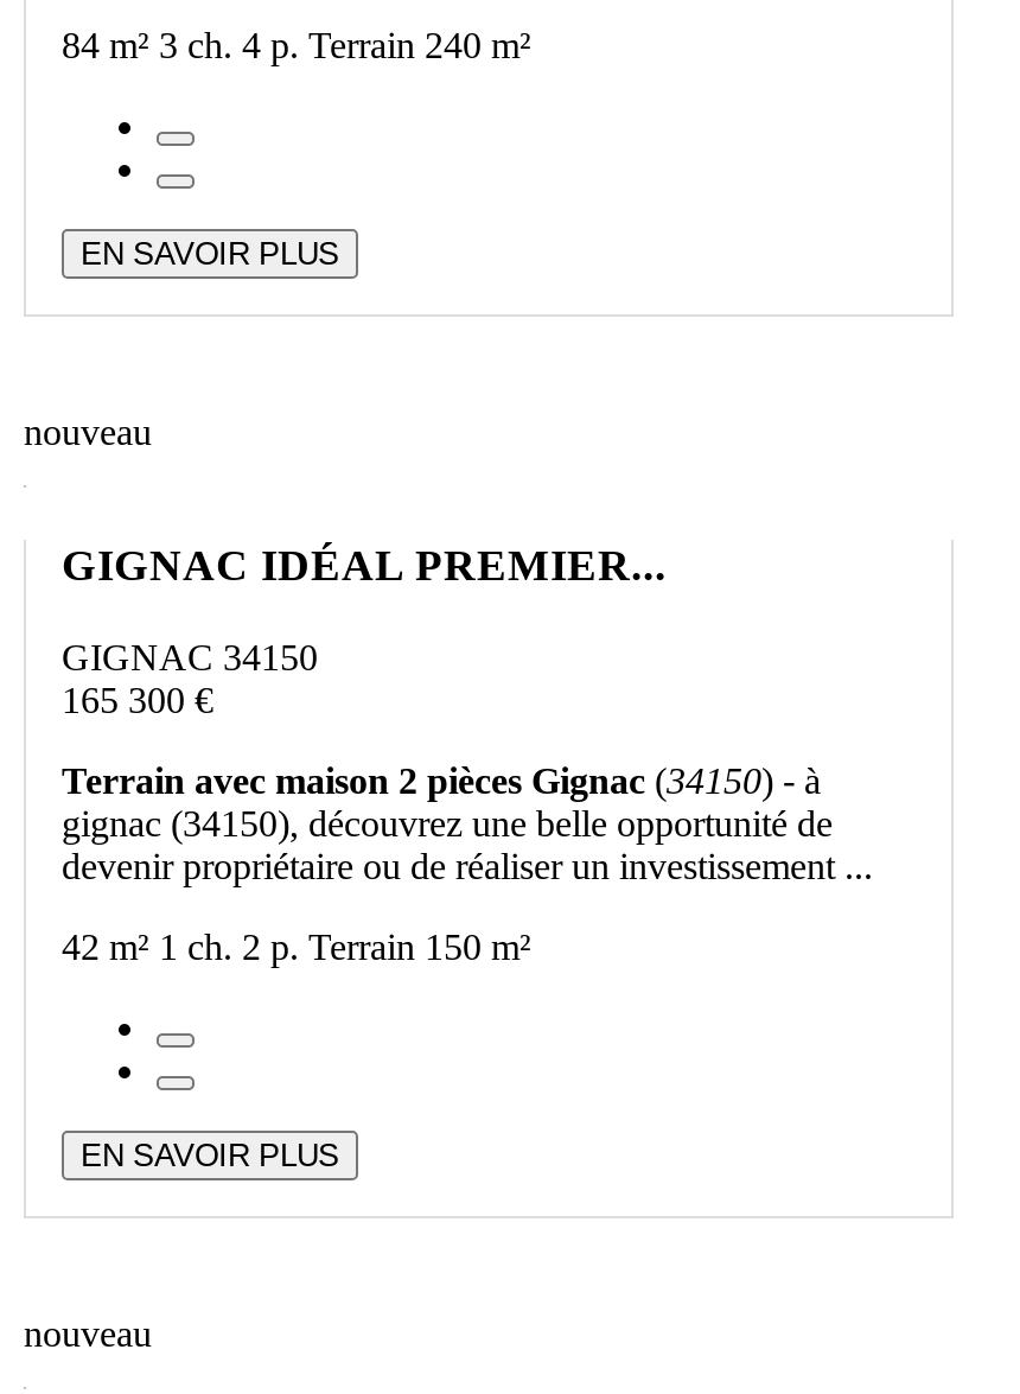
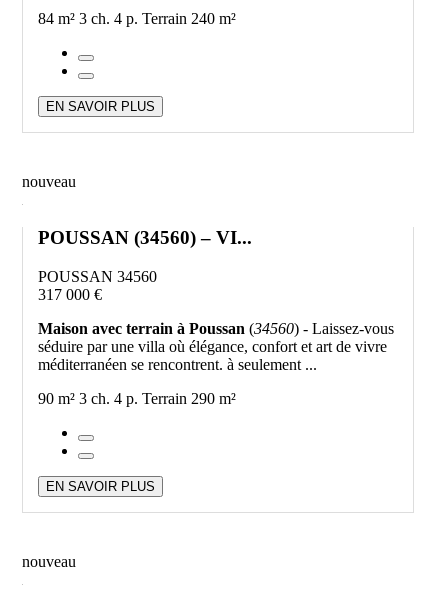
- GIGNAC IDÉAL PREMIER...
+ POUSSAN (34560) – VI...

- GIGNAC 34150
- 165 300 €
+ POUSSAN 34560
+ 317 000 €

- Terrain avec maison 2 pièces Gignac (34150) - à
- gignac (34150), découvrez une belle opportunité de
- devenir propriétaire ou de réaliser un investissement ...
+ Maison avec terrain à Poussan (34560) - Laissez-vous
+ séduire par une villa où élégance, confort et art de vivre
+ méditerranéen se rencontrent. à seulement ...

- 42 m² 1 ch. 2 p. Terrain 150 m²
+ 90 m² 3 ch. 4 p. Terrain 290 m²
